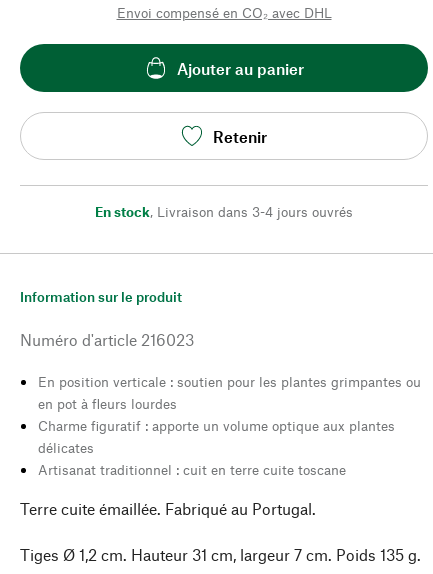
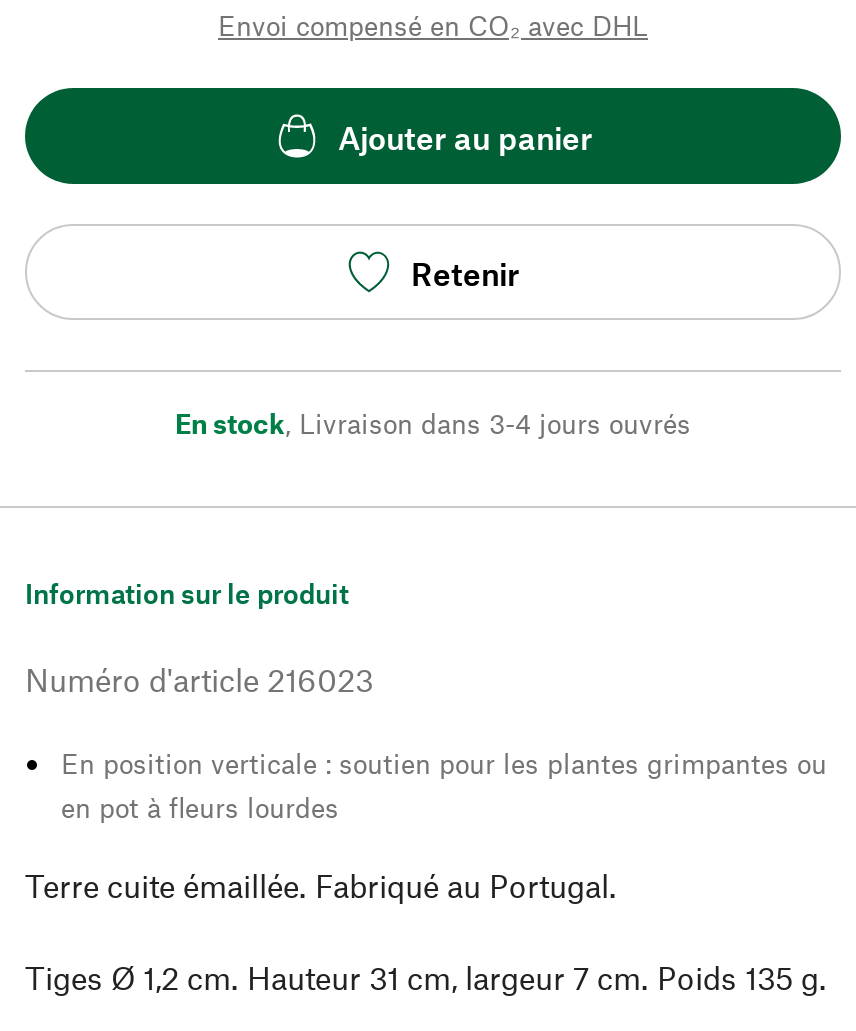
- Charme figuratif : apporte un volume optique aux plantes
- délicates
- Artisanat traditionnel : cuit en terre cuite toscane
